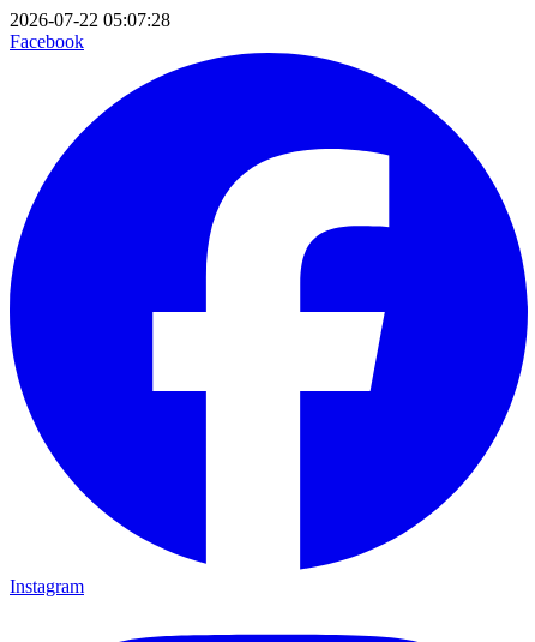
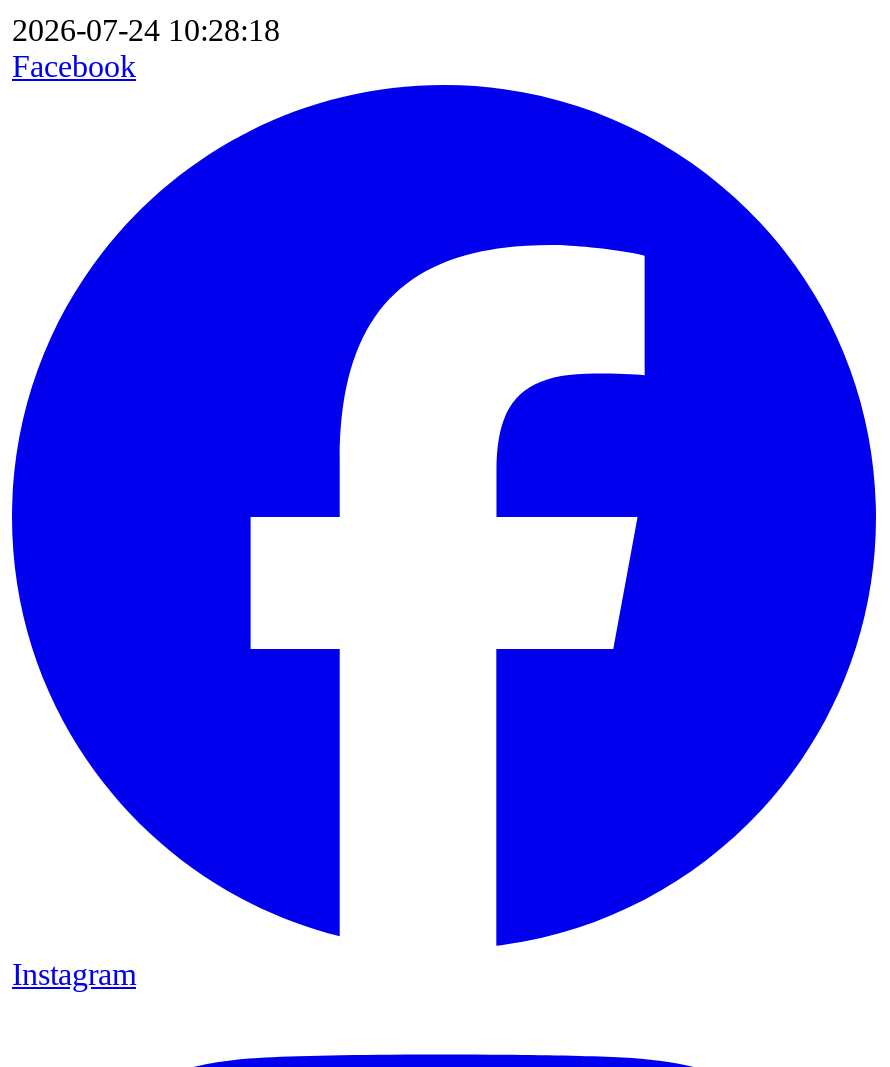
- 2026-07-22 05:07:28
+ 2026-07-24 10:28:18
